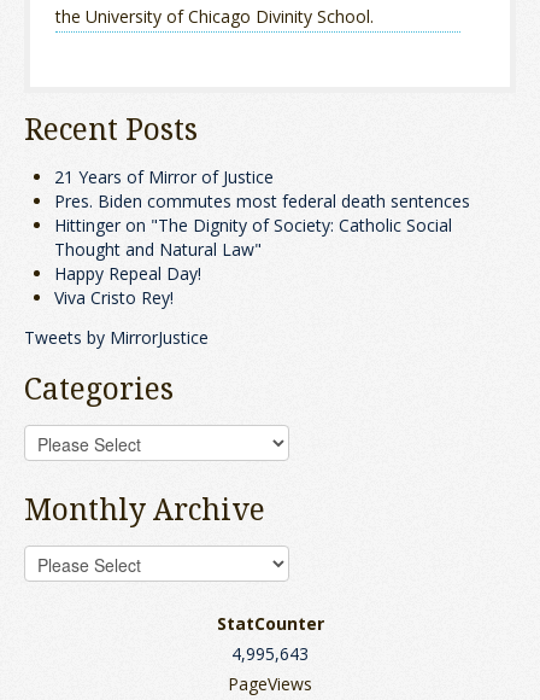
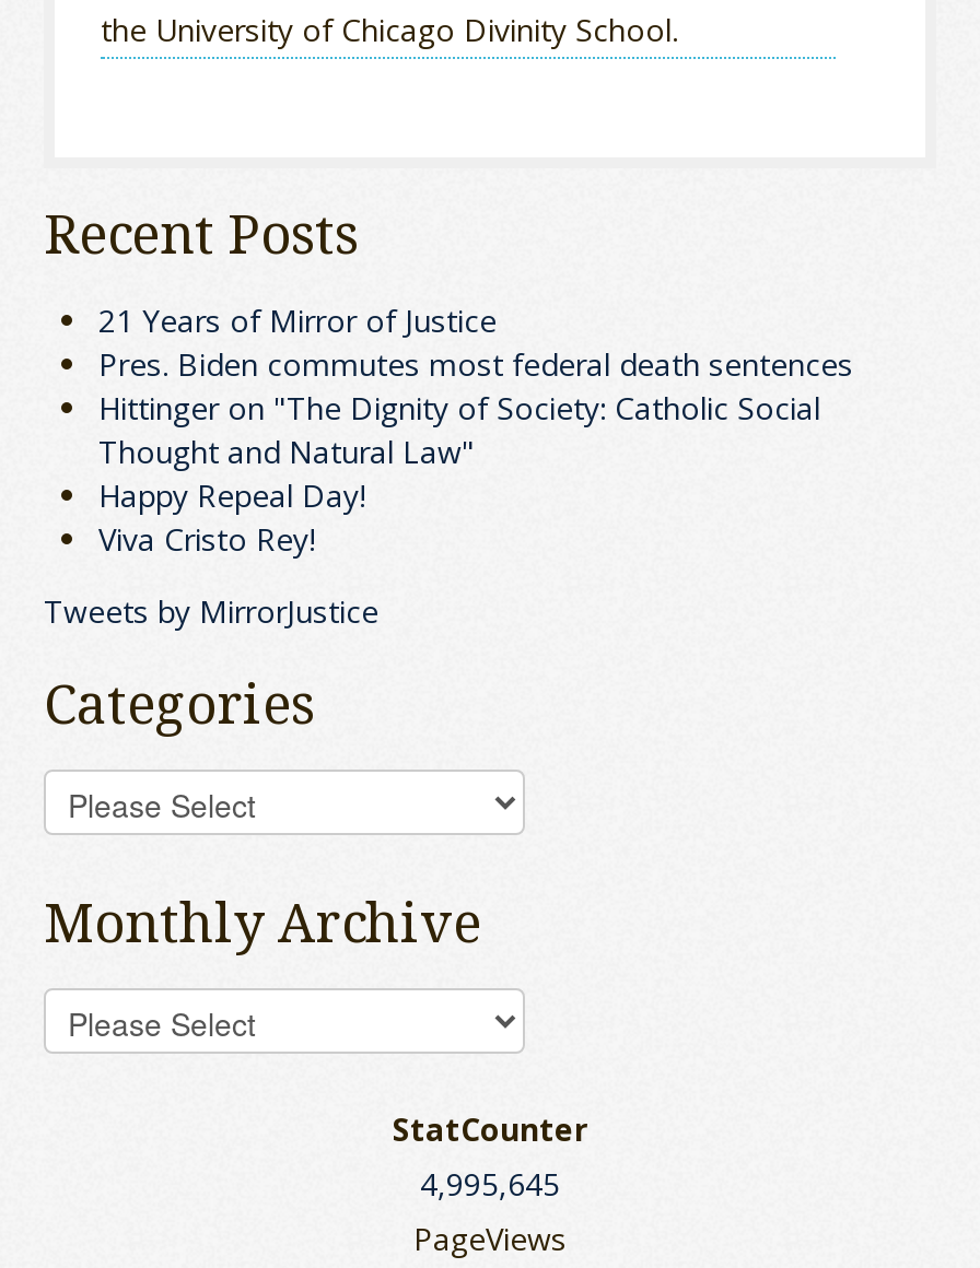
- 4,995,643
+ 4,995,645
